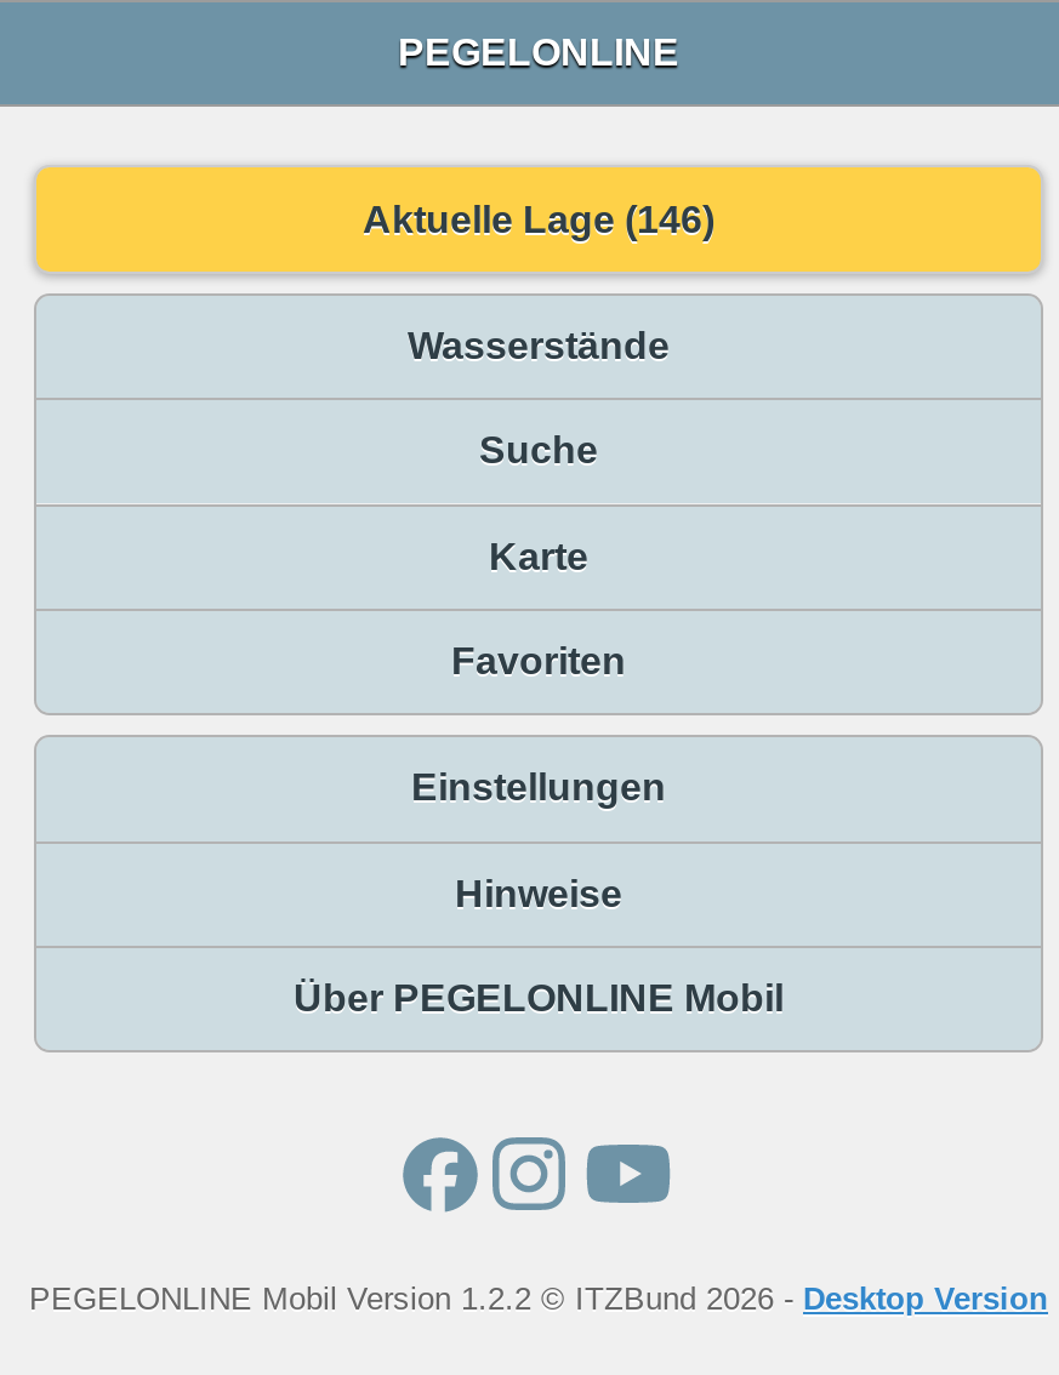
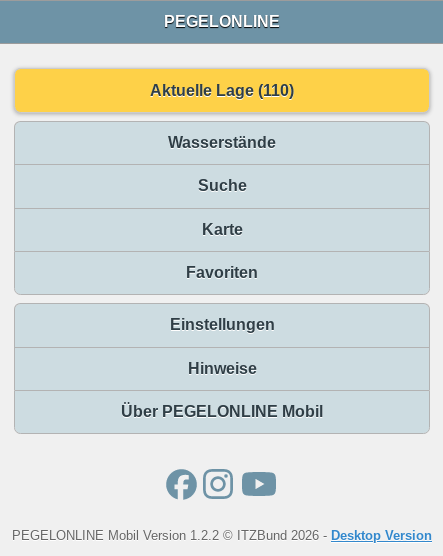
- Aktuelle Lage (146)
+ Aktuelle Lage (110)
